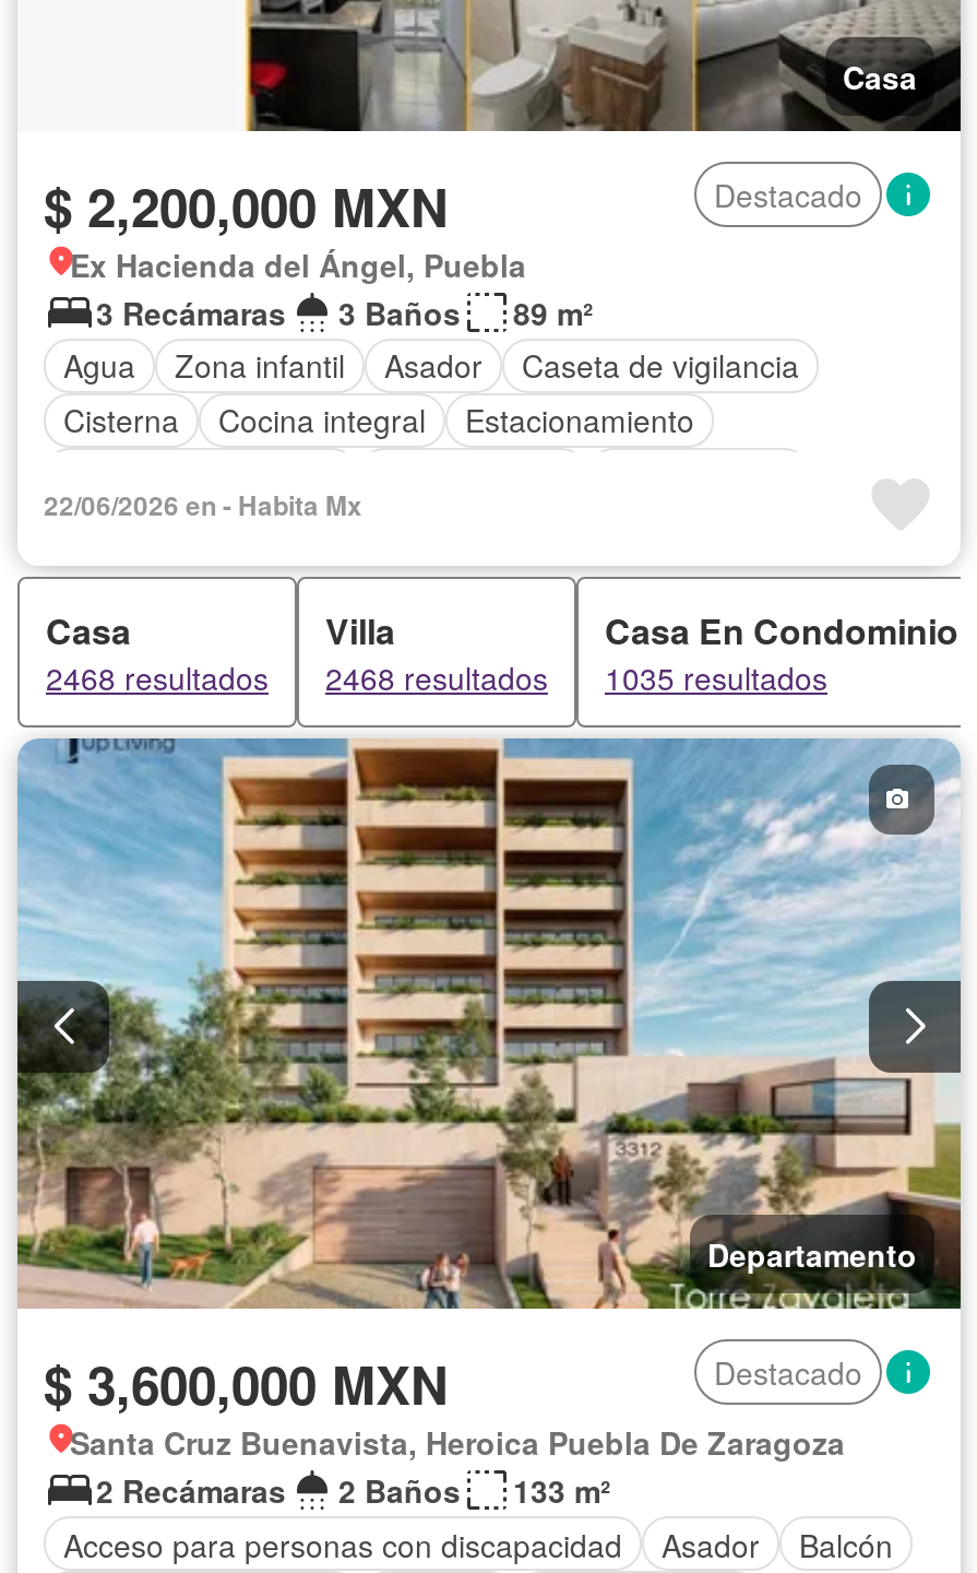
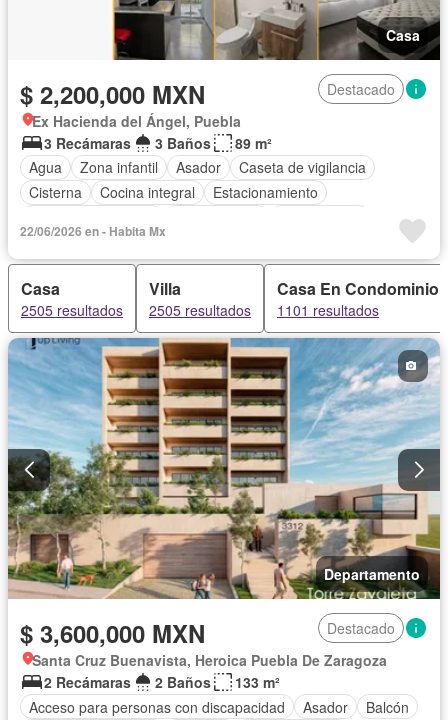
- 2468 resultados
+ 2505 resultados

- 2468 resultados
+ 2505 resultados

- 1035 resultados
+ 1101 resultados
